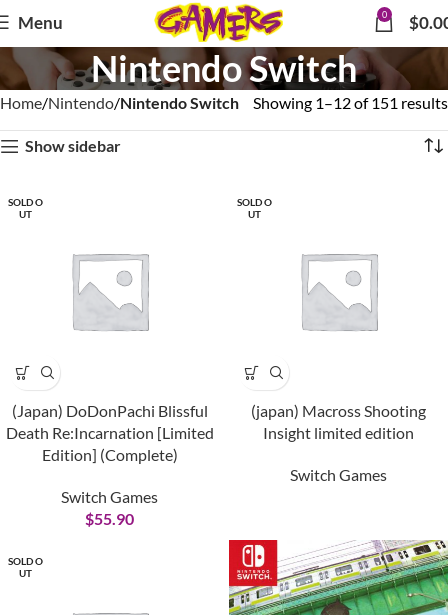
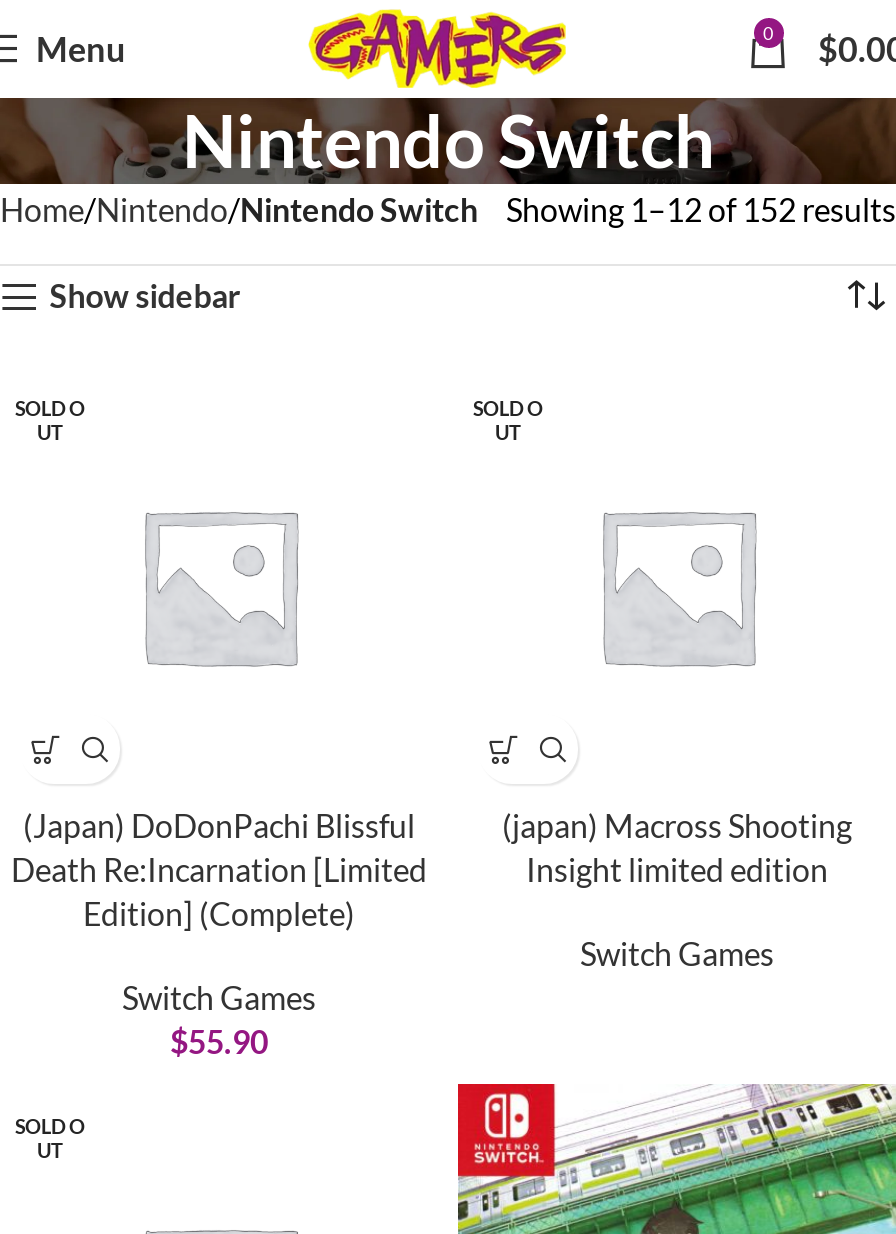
- Showing 1–12 of 151 results
+ Showing 1–12 of 152 results
